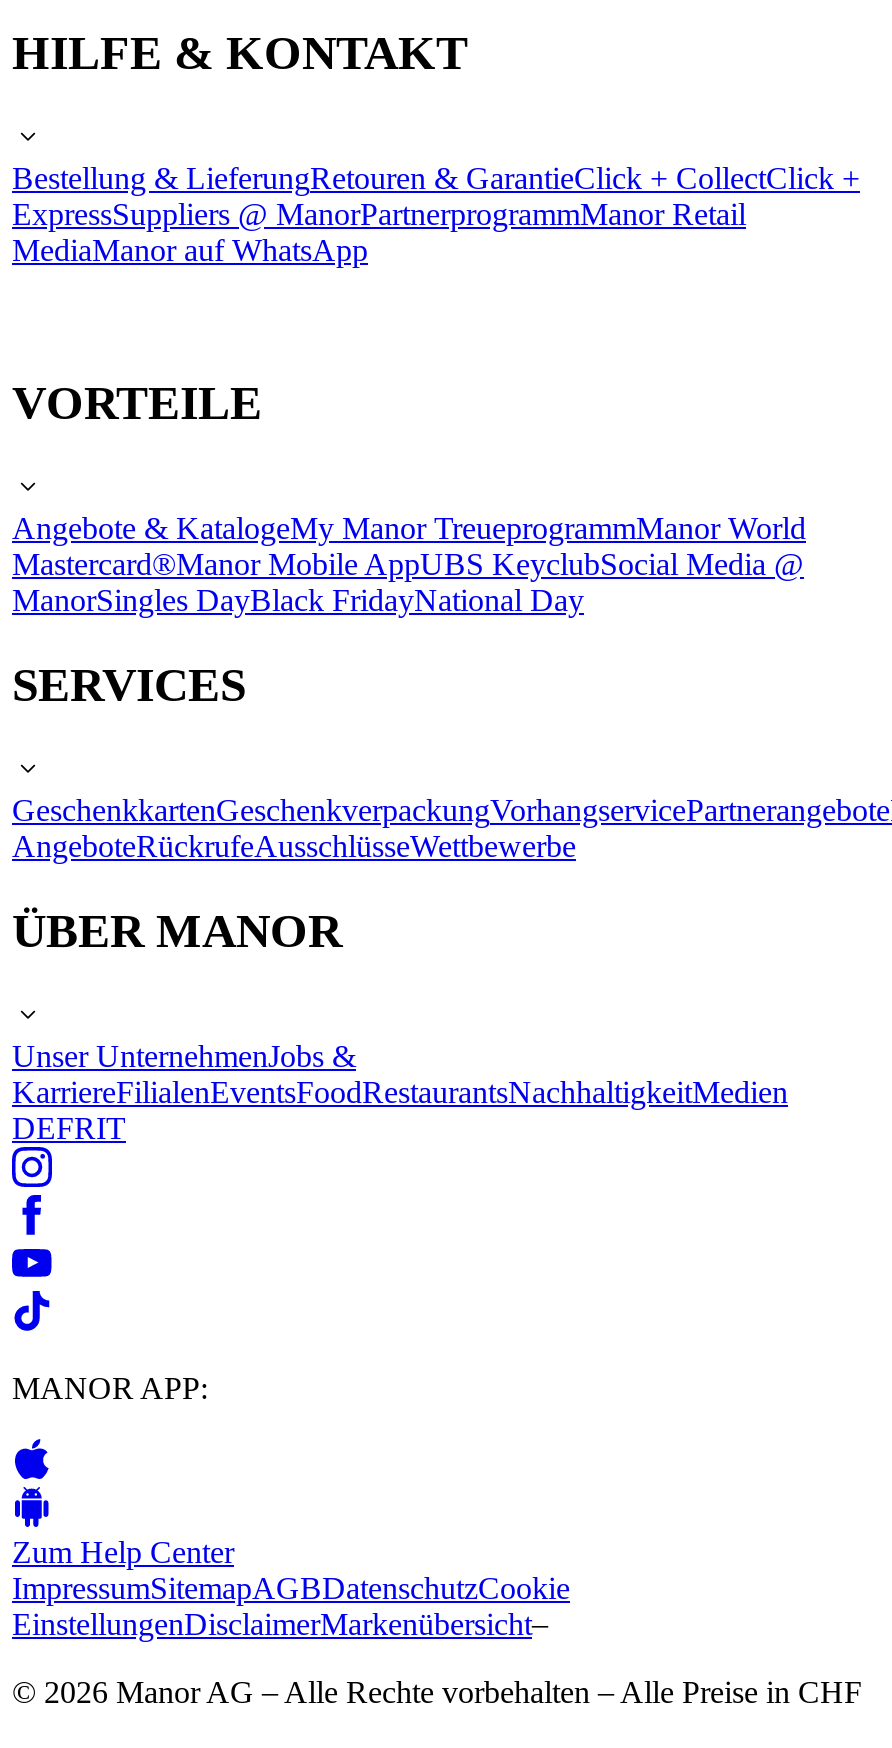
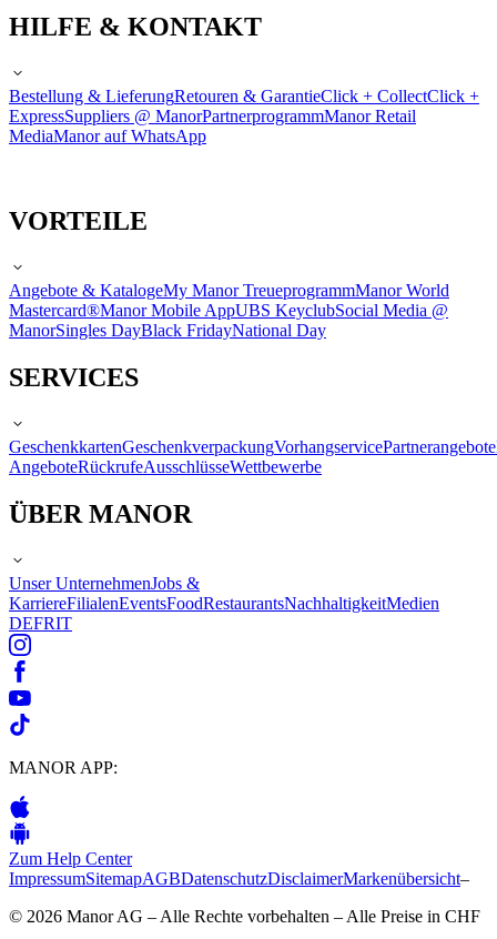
- ImpressumSitemapAGBDatenschutzCookie
- EinstellungenDisclaimerMarkenübersicht–
+ ImpressumSitemapAGBDatenschutzDisclaimerMarkenübersicht–
